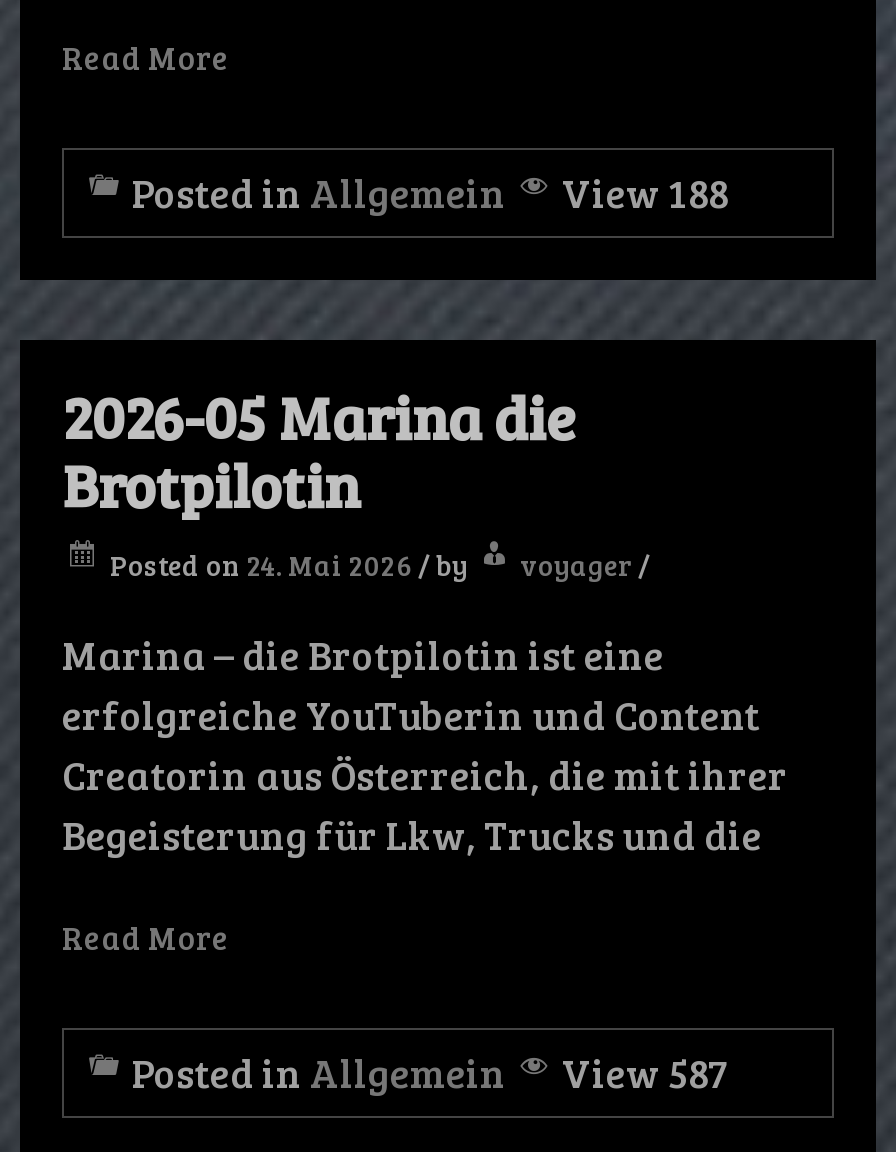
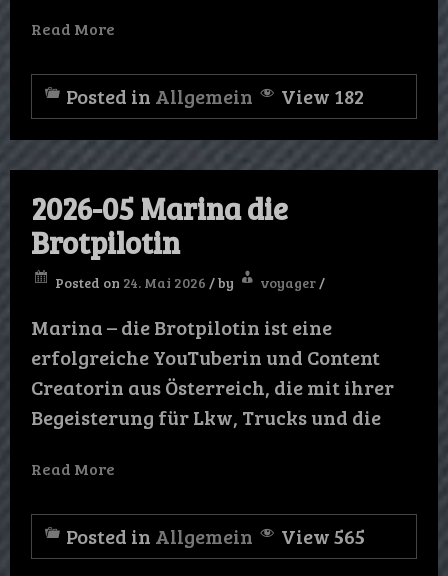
- Posted in Allgemein View 188
+ Posted in Allgemein View 182

- Posted in Allgemein View 587
+ Posted in Allgemein View 565
